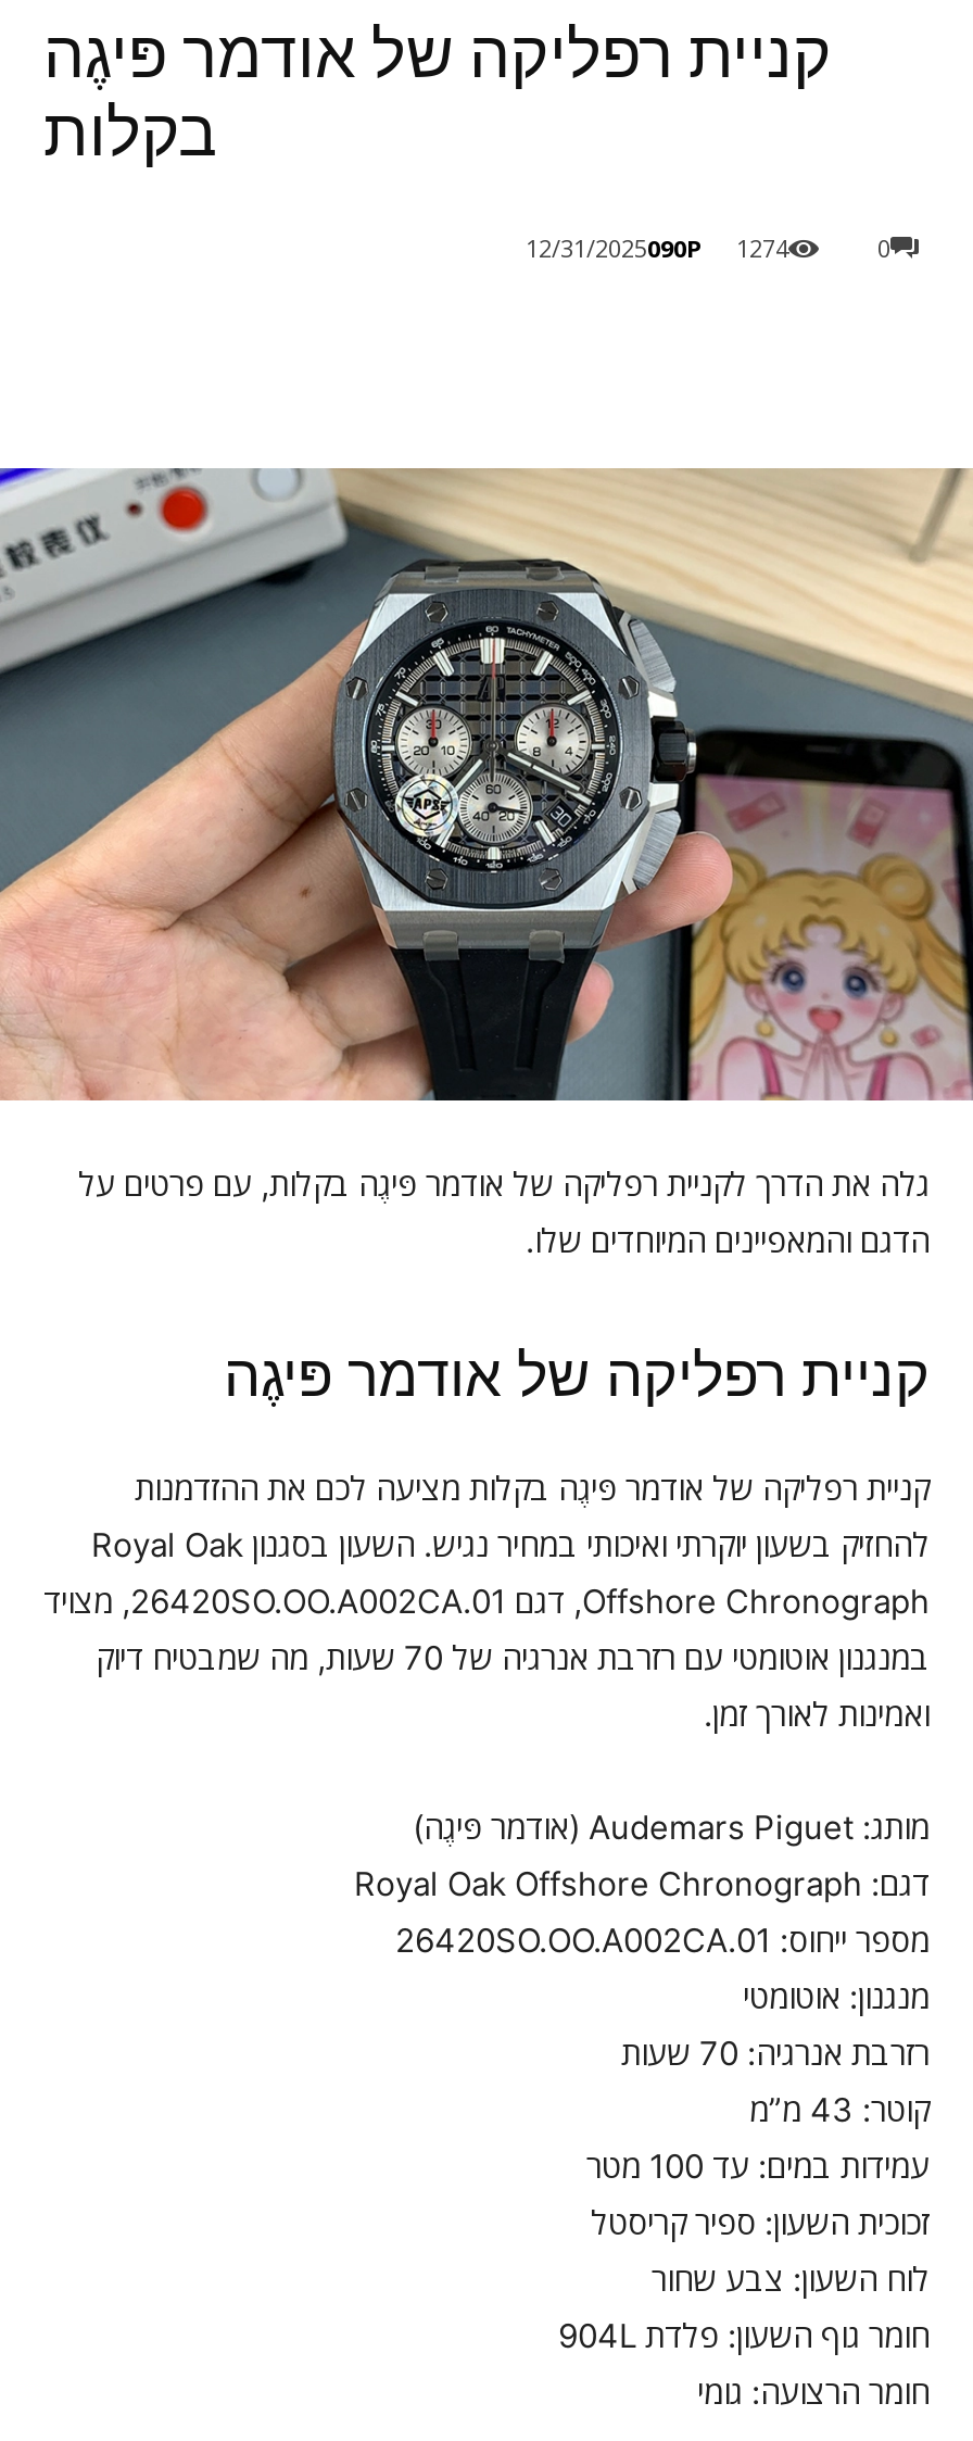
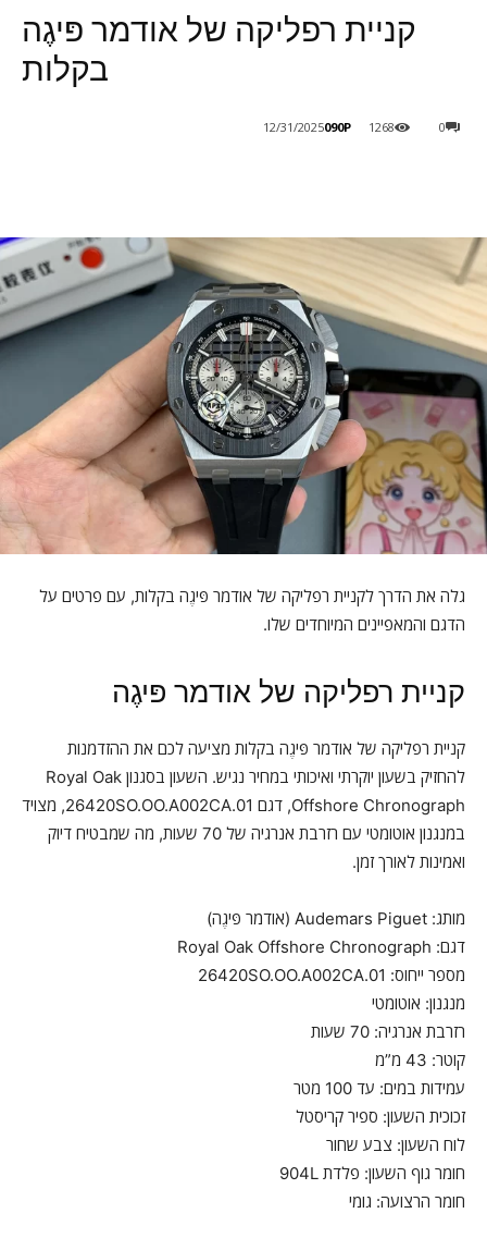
- 12/31/2025 090P 1274
+ 12/31/2025 090P 1268
